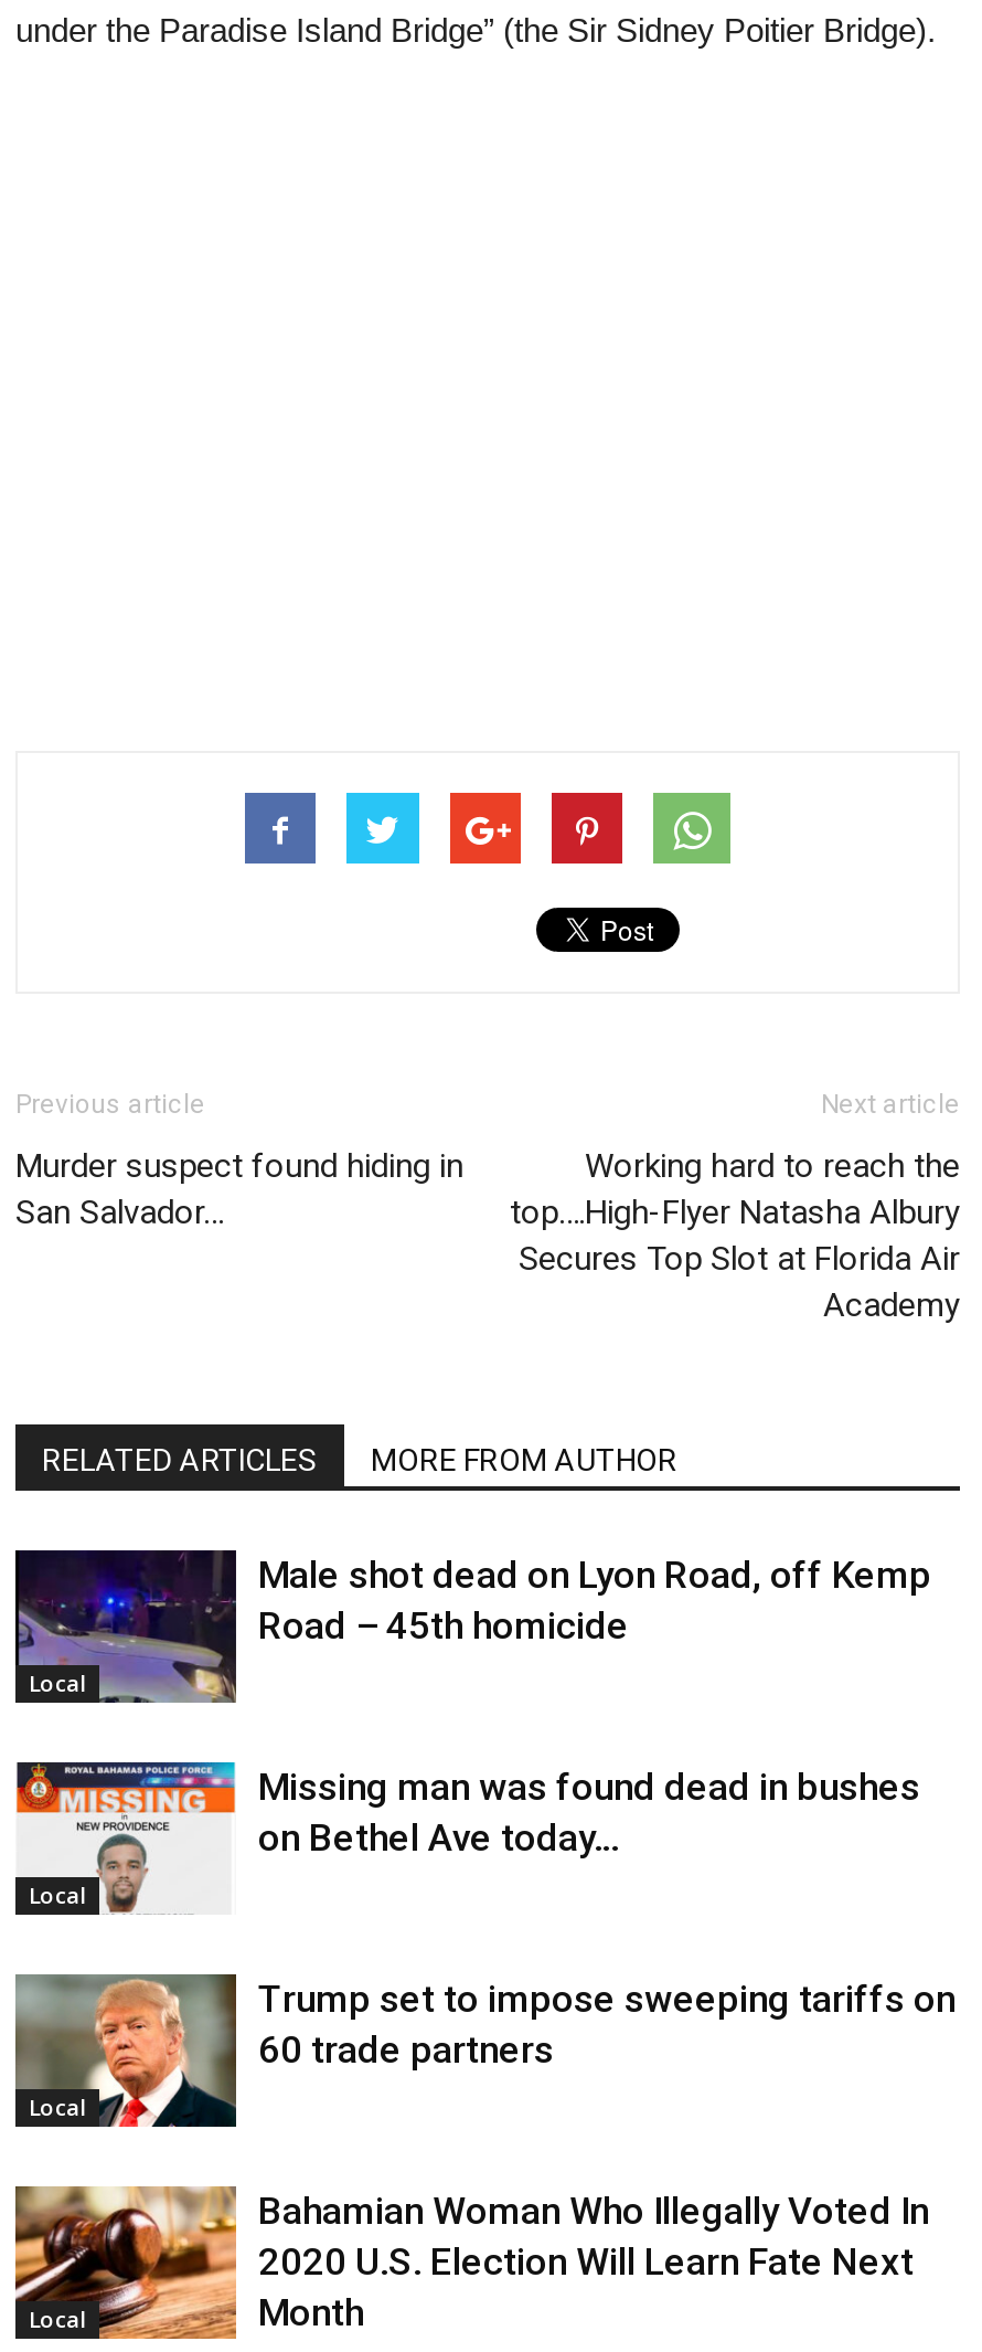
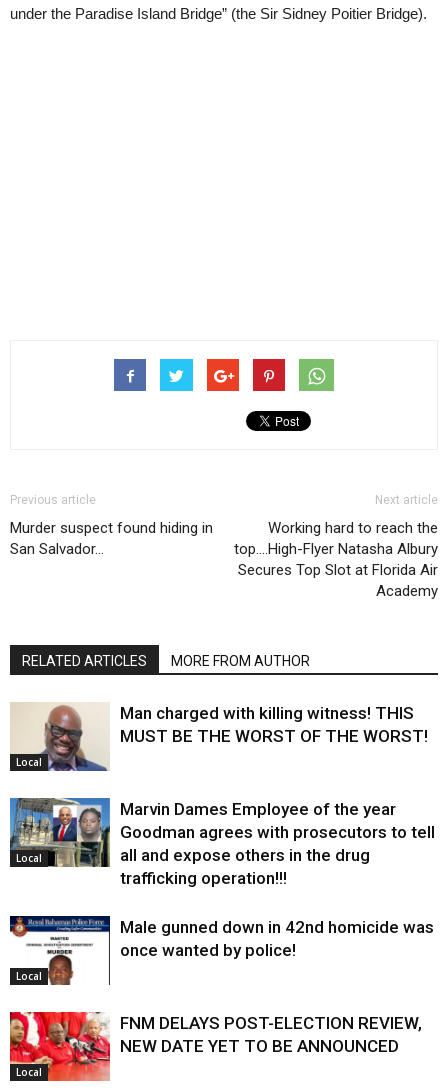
- [image]
- Male shot dead on Lyon Road, off Kemp
- Road – 45th homicide
+ [image]
+ Man charged with killing witness! THIS
+ MUST BE THE WORST OF THE WORST!

- [image]
- Missing man was found dead in bushes
- on Bethel Ave today…
+ [image]
+ Marvin Dames Employee of the year
+ Goodman agrees with prosecutors to tell
+ all and expose others in the drug
+ trafficking operation!!!

- [image]
- Trump set to impose sweeping tariffs on
- 60 trade partners
+ [image]
+ Male gunned down in 42nd homicide was
+ once wanted by police!

- [image]
- Bahamian Woman Who Illegally Voted In
- 2020 U.S. Election Will Learn Fate Next
- Month
+ [image]
+ FNM DELAYS POST-ELECTION REVIEW,
+ NEW DATE YET TO BE ANNOUNCED
